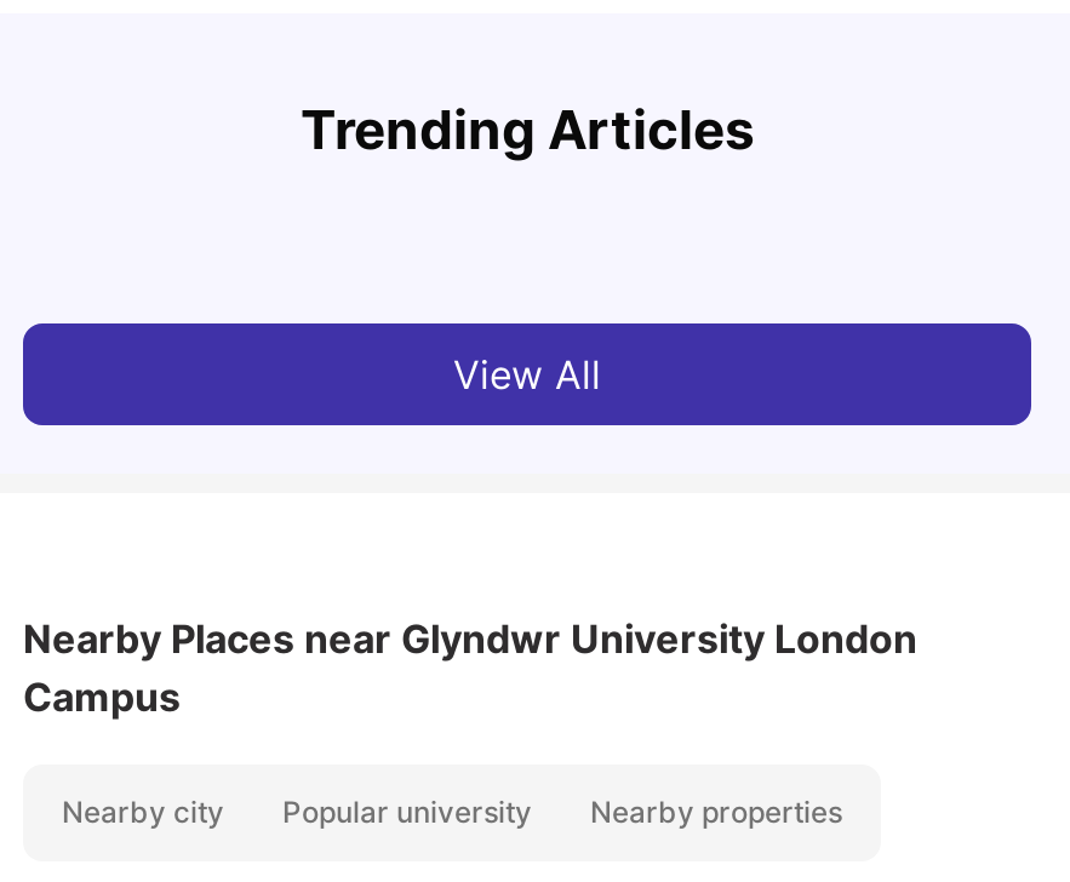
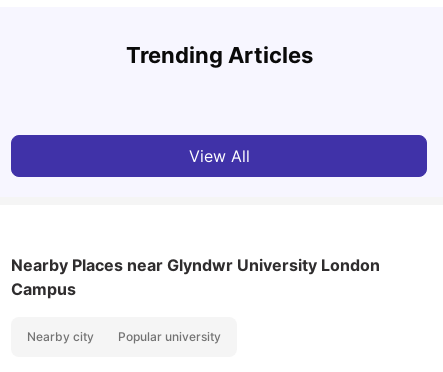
- Nearby properties
